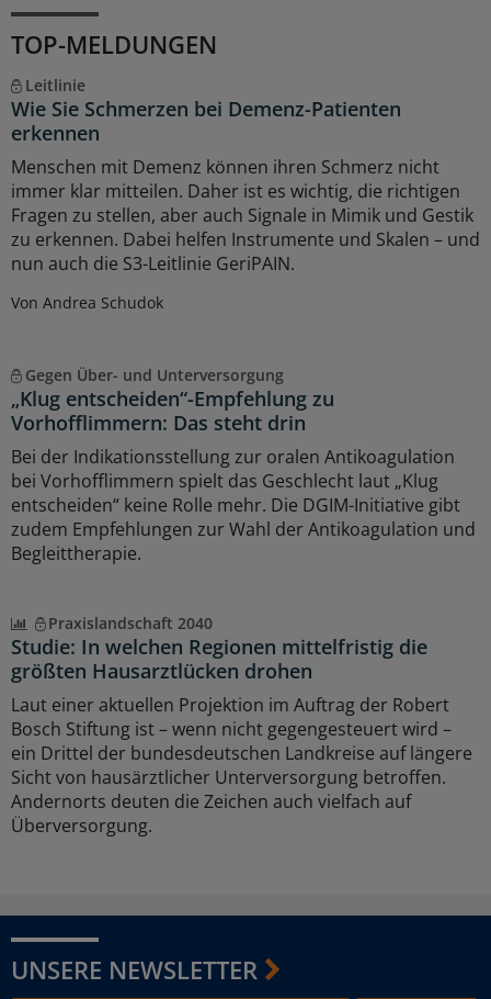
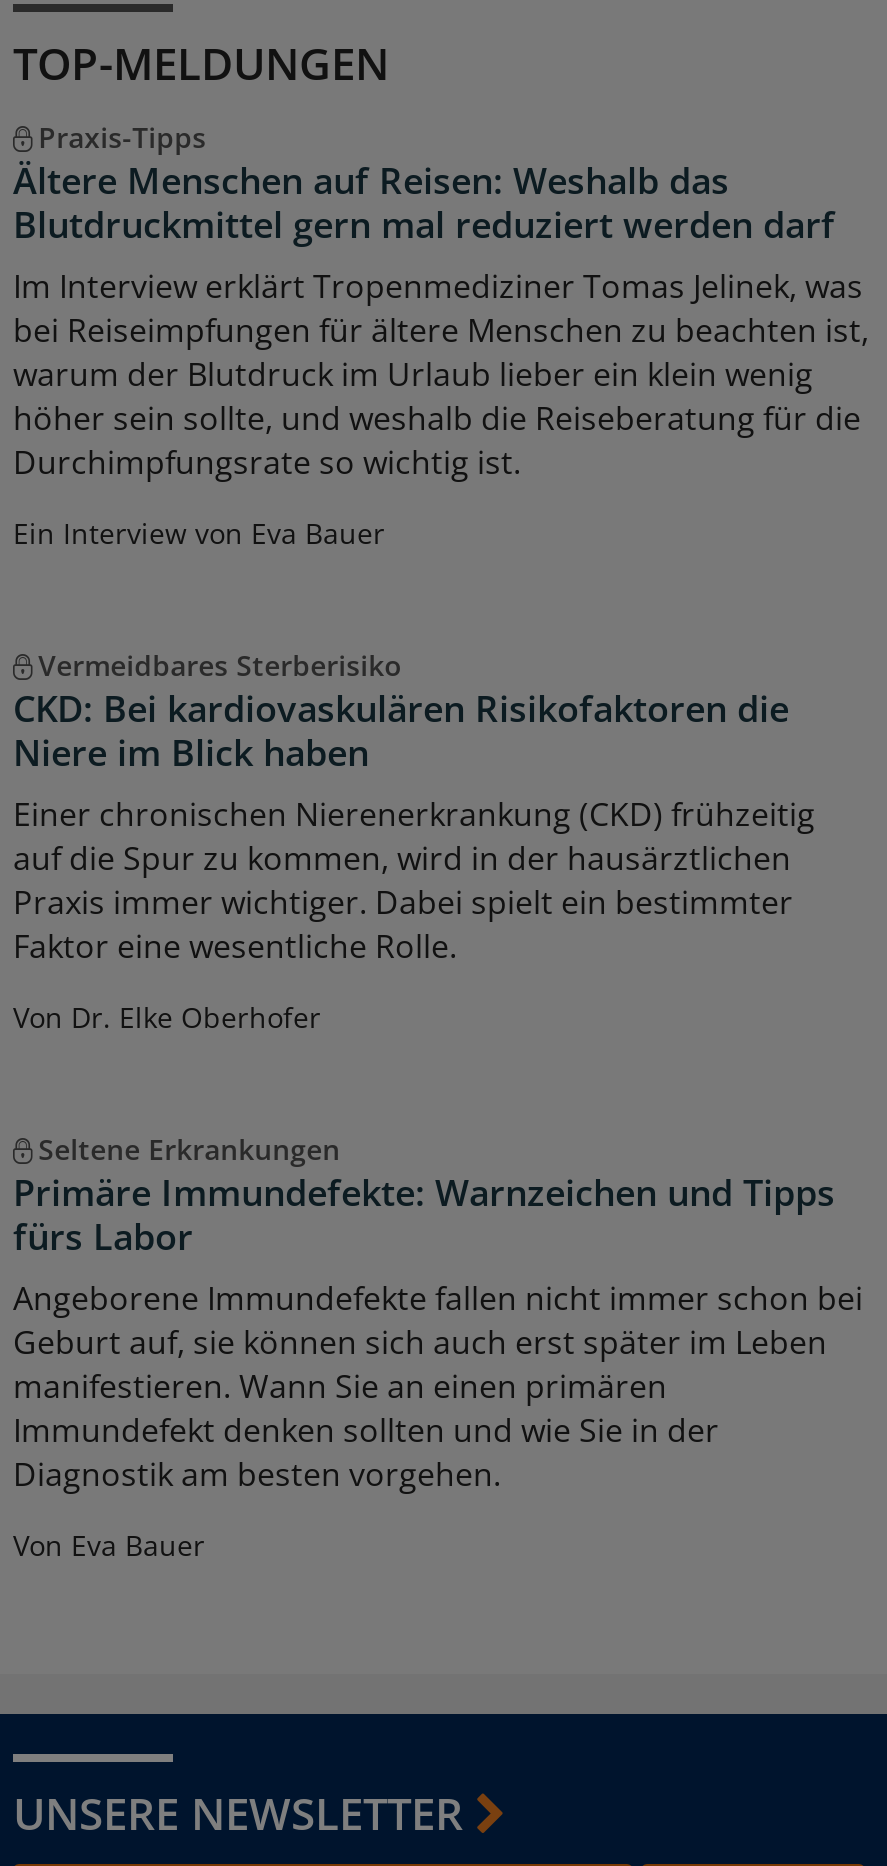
- Leitlinie
- Wie Sie Schmerzen bei Demenz-Patienten
- erkennen
- Menschen mit Demenz können ihren Schmerz nicht
- immer klar mitteilen. Daher ist es wichtig, die richtigen
- Fragen zu stellen, aber auch Signale in Mimik und Gestik
- zu erkennen. Dabei helfen Instrumente und Skalen – und
- nun auch die S3-Leitlinie GeriPAIN.
- Von Andrea Schudok
- Gegen Über- und Unterversorgung
- „Klug entscheiden“-Empfehlung zu
- Vorhofflimmern: Das steht drin
- Bei der Indikationsstellung zur oralen Antikoagulation
- bei Vorhofflimmern spielt das Geschlecht laut „Klug
- entscheiden“ keine Rolle mehr. Die DGIM-Initiative gibt
- zudem Empfehlungen zur Wahl der Antikoagulation und
- Begleittherapie.
- Praxislandschaft 2040
- Studie: In welchen Regionen mittelfristig die
- größten Hausarztlücken drohen
- Laut einer aktuellen Projektion im Auftrag der Robert
- Bosch Stiftung ist – wenn nicht gegengesteuert wird –
- ein Drittel der bundesdeutschen Landkreise auf längere
- Sicht von hausärztlicher Unterversorgung betroffen.
- Andernorts deuten die Zeichen auch vielfach auf
- Überversorgung.
+ Praxis-Tipps
+ Ältere Menschen auf Reisen: Weshalb das
+ Blutdruckmittel gern mal reduziert werden darf
+ Im Interview erklärt Tropenmediziner Tomas Jelinek, was
+ bei Reiseimpfungen für ältere Menschen zu beachten ist,
+ warum der Blutdruck im Urlaub lieber ein klein wenig
+ höher sein sollte, und weshalb die Reiseberatung für die
+ Durchimpfungsrate so wichtig ist.
+ Ein Interview von Eva Bauer
+ Vermeidbares Sterberisiko
+ CKD: Bei kardiovaskulären Risikofaktoren die
+ Niere im Blick haben
+ Einer chronischen Nierenerkrankung (CKD) frühzeitig
+ auf die Spur zu kommen, wird in der hausärztlichen
+ Praxis immer wichtiger. Dabei spielt ein bestimmter
+ Faktor eine wesentliche Rolle.
+ Von Dr. Elke Oberhofer
+ Seltene Erkrankungen
+ Primäre Immundefekte: Warnzeichen und Tipps
+ fürs Labor
+ Angeborene Immundefekte fallen nicht immer schon bei
+ Geburt auf, sie können sich auch erst später im Leben
+ manifestieren. Wann Sie an einen primären
+ Immundefekt denken sollten und wie Sie in der
+ Diagnostik am besten vorgehen.
+ Von Eva Bauer
